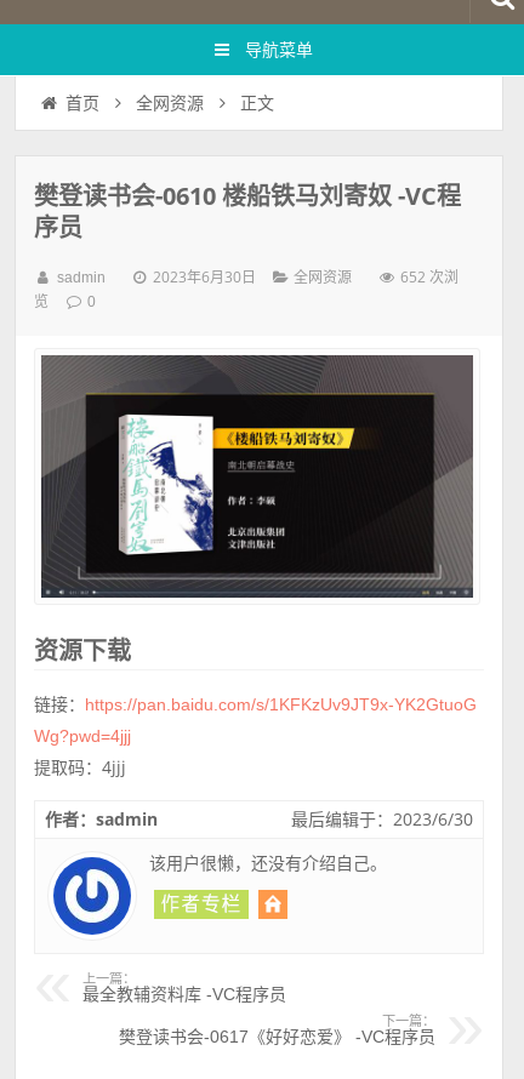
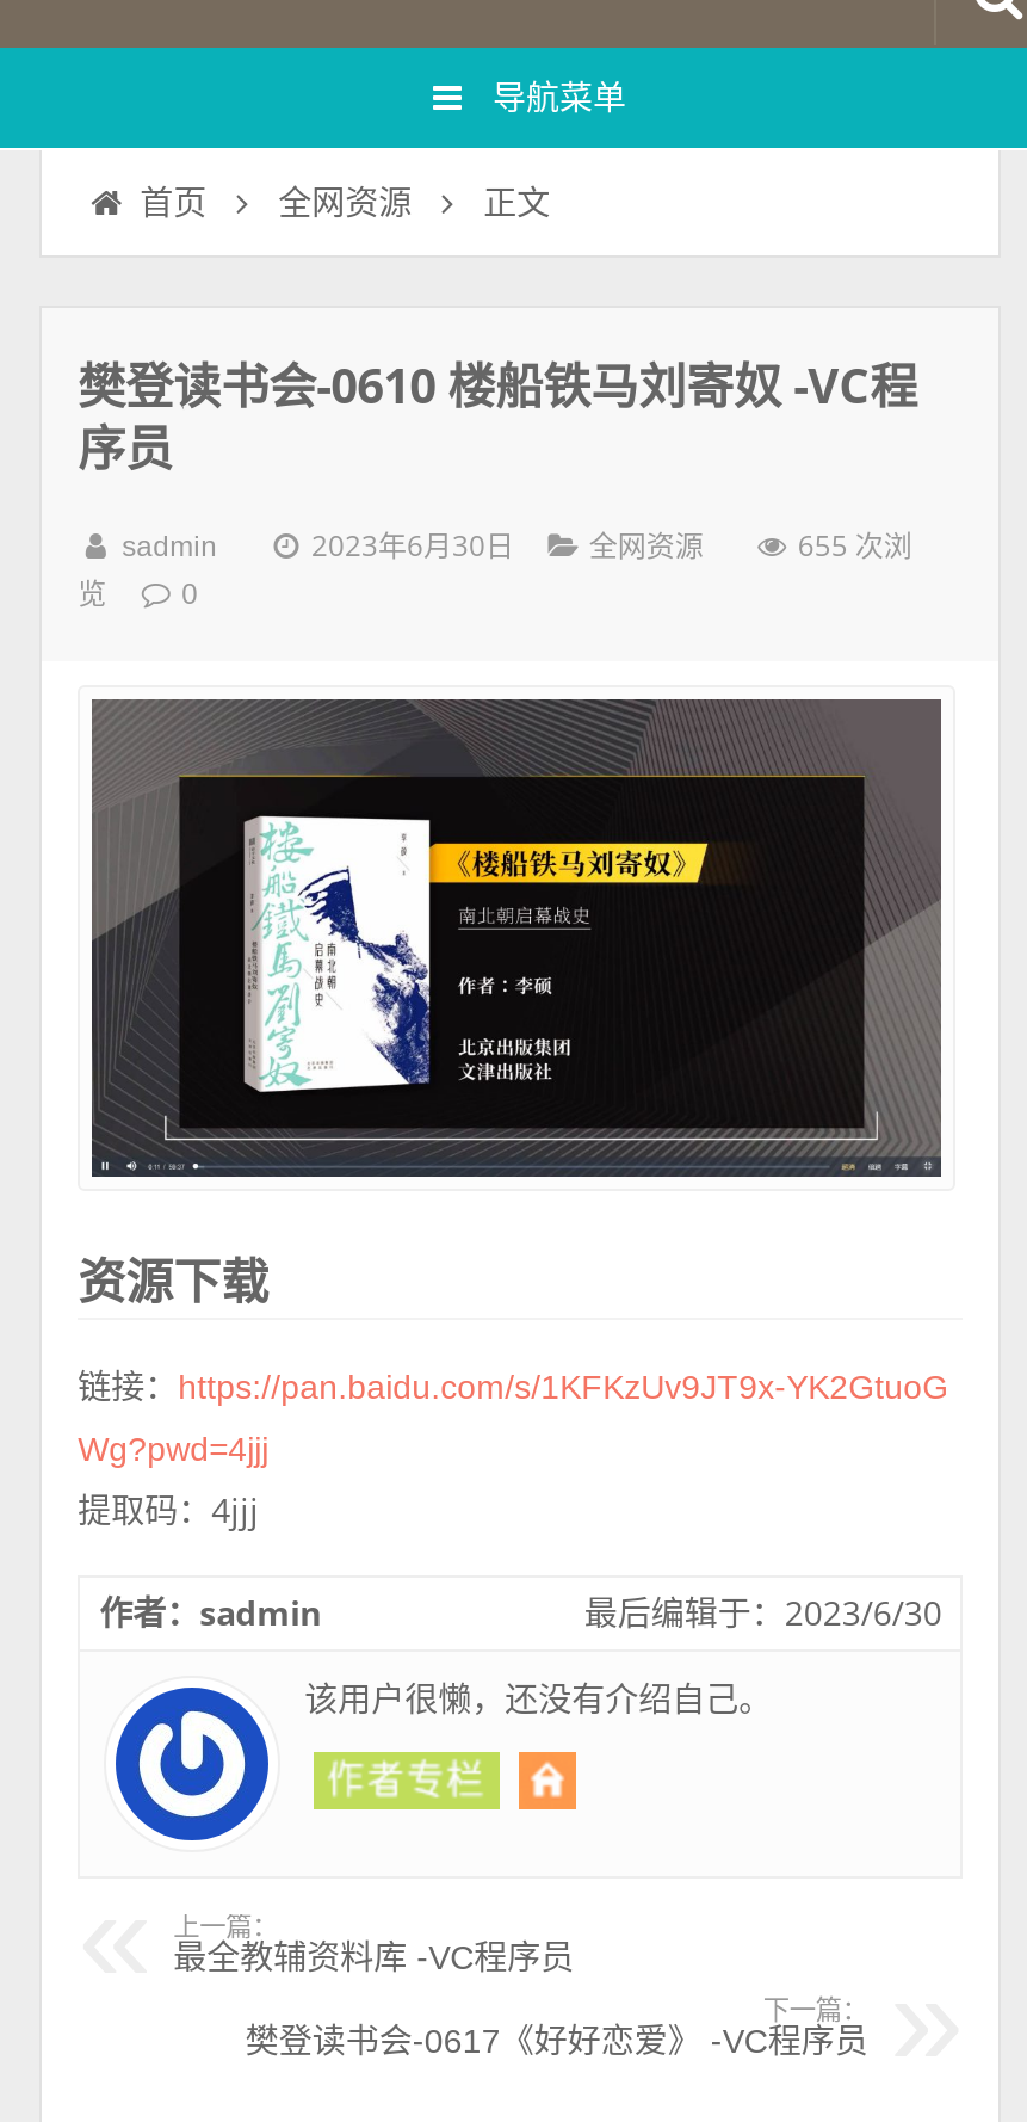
- 652 次浏
+ 655 次浏
